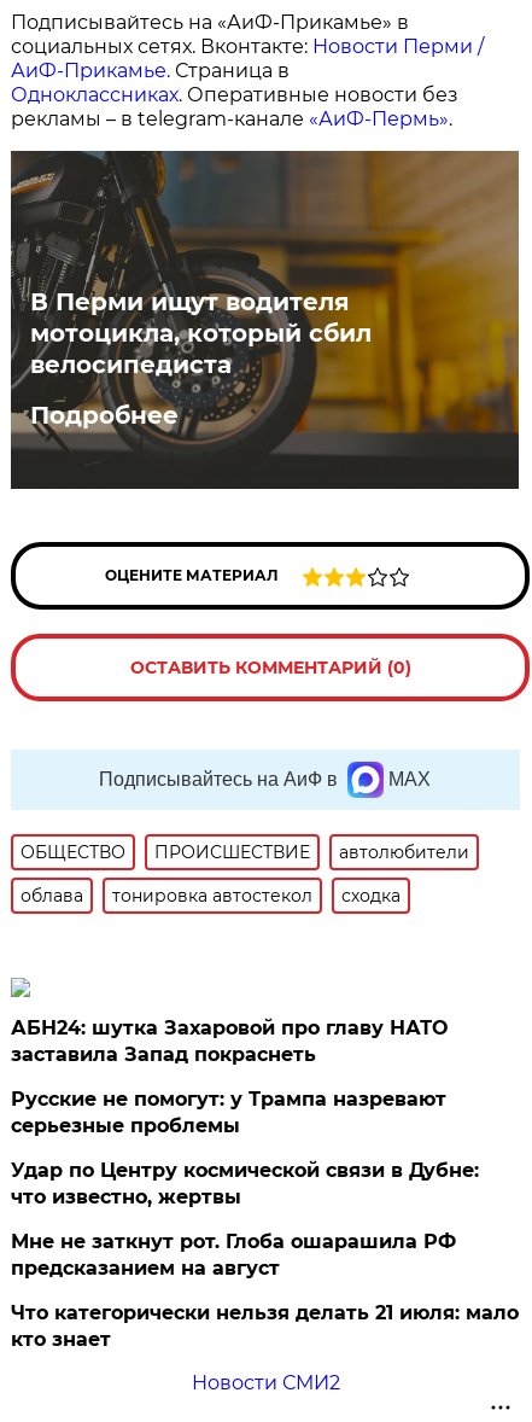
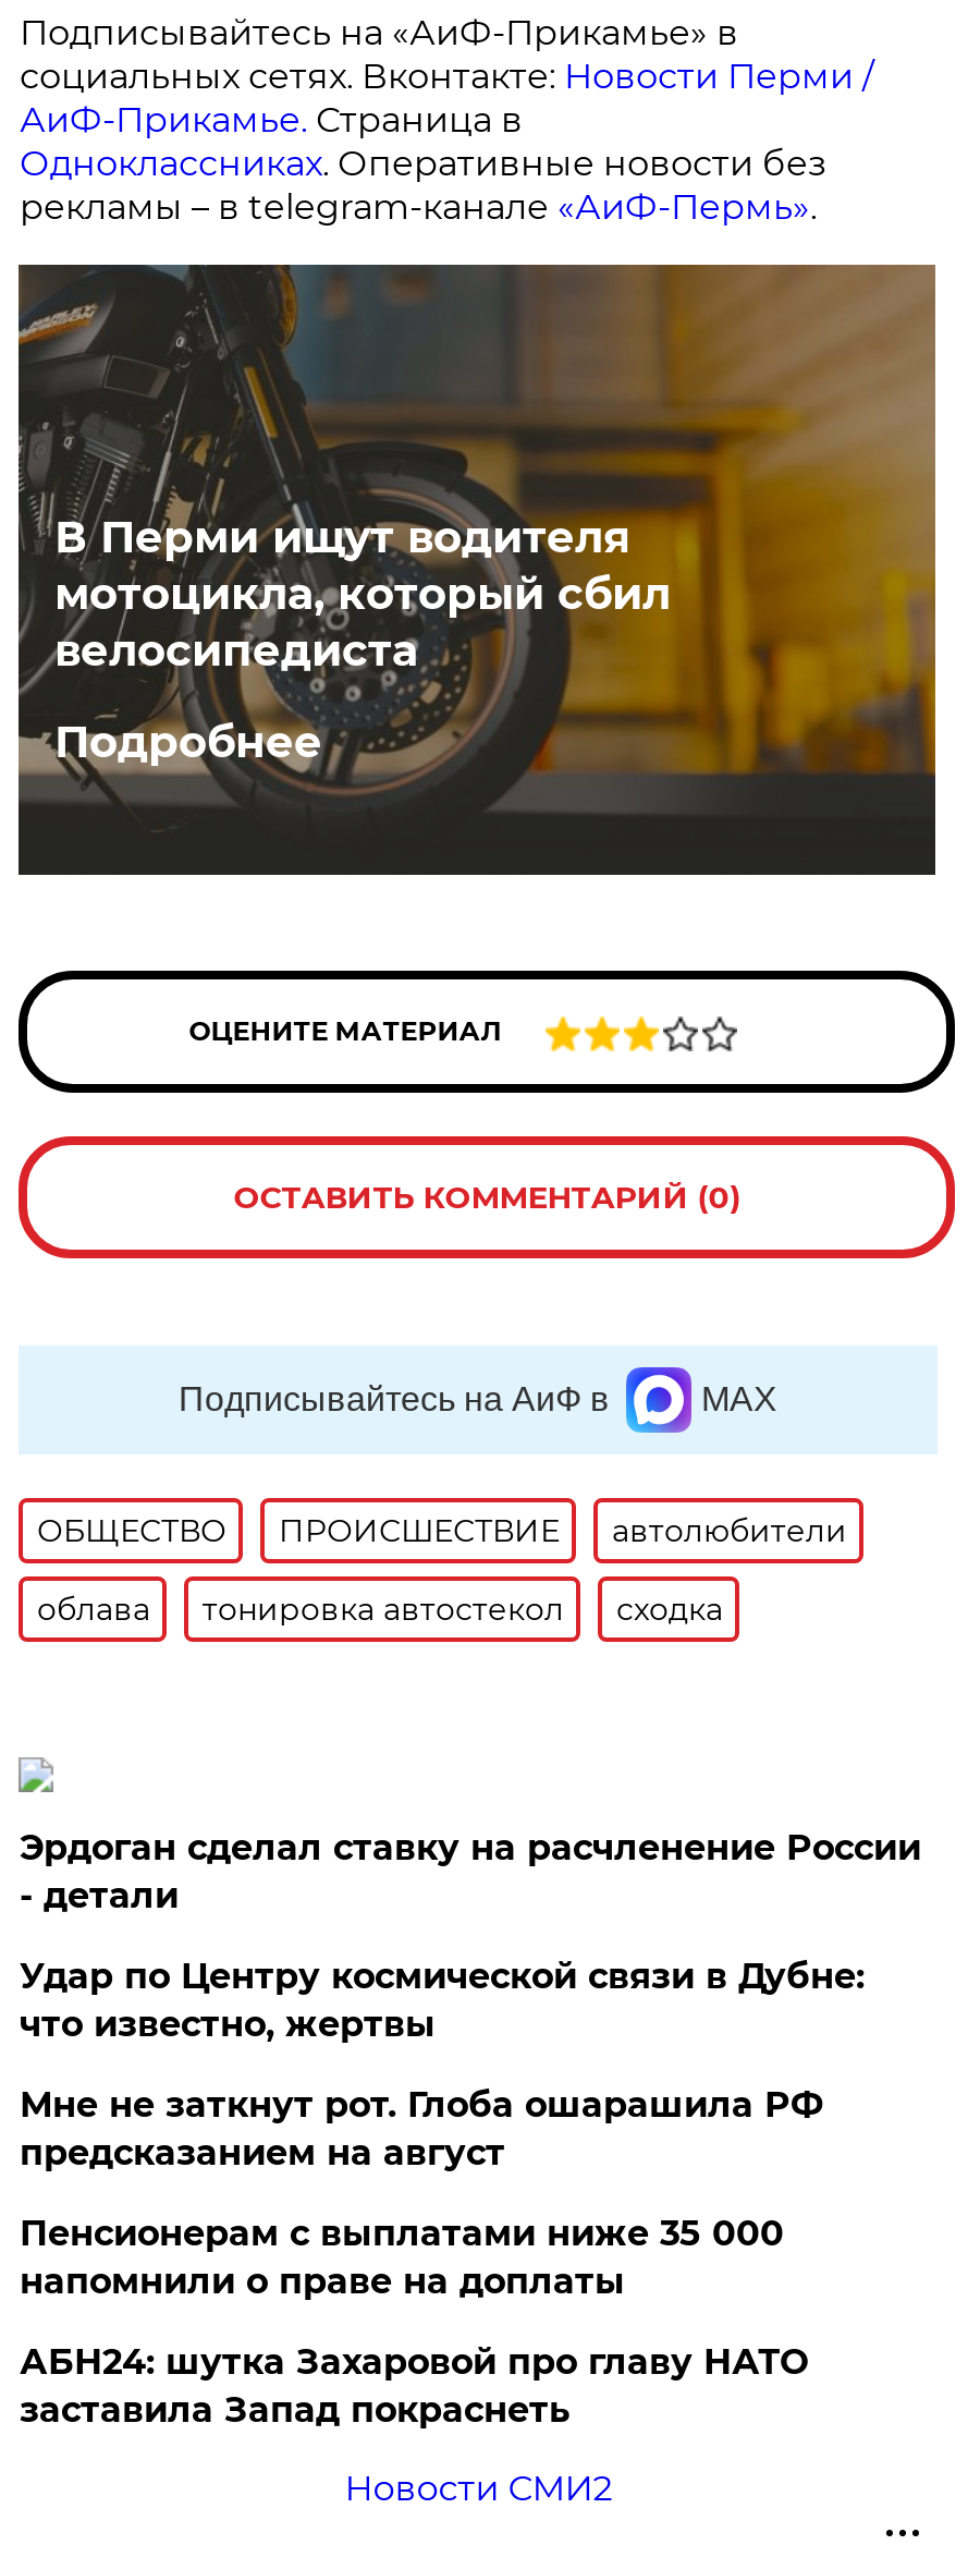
moved down: АБН24: шутка Захаровой про главу НАТО | заставила Запад покраснеть

- Русские не помогут: у Трампа назревают
- серьезные проблемы
+ Эрдоган сделал ставку на расчленение России
+ - детали

moved up: Удар по Центру космической связи в Дубне: | что известно, жертвы | Мне не заткнут рот. Глоба ошарашила РФ | предсказанием на август

- Что категорически нельзя делать 21 июля: мало
- кто знает
+ Пенсионерам с выплатами ниже 35 000
+ напомнили о праве на доплаты
